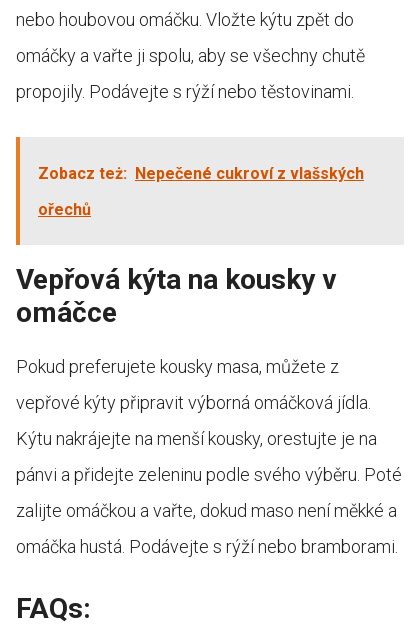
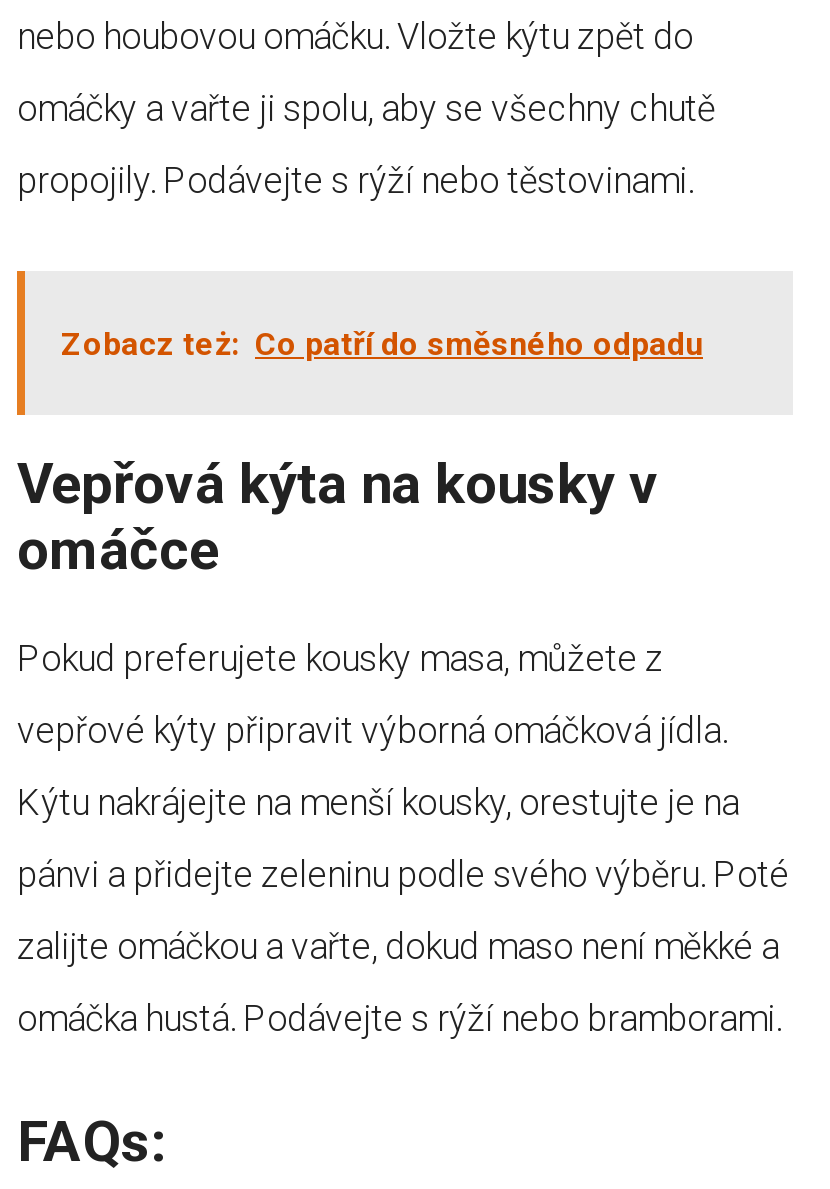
- Zobacz też: Nepečené cukroví z vlašských
- ořechů
+ Zobacz też: Co patří do směsného odpadu
